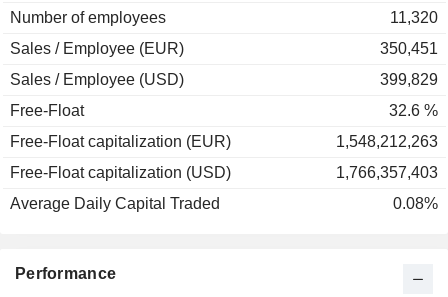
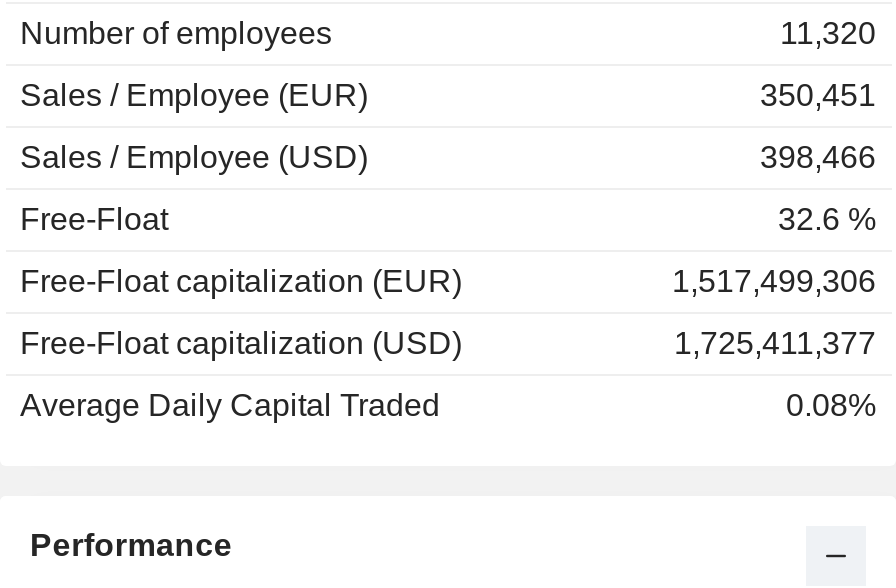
- 399,829
+ 398,466

- 1,548,212,263
+ 1,517,499,306

- 1,766,357,403
+ 1,725,411,377
